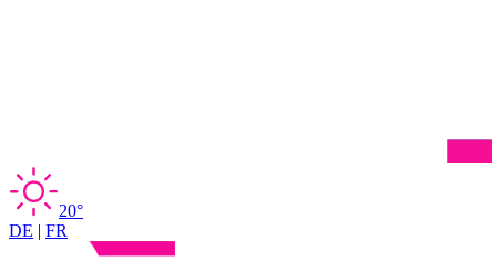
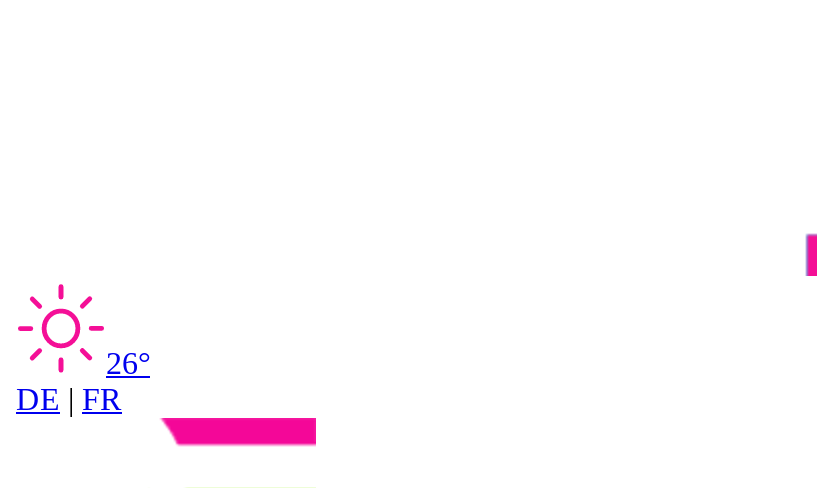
- 20°
+ 26°
